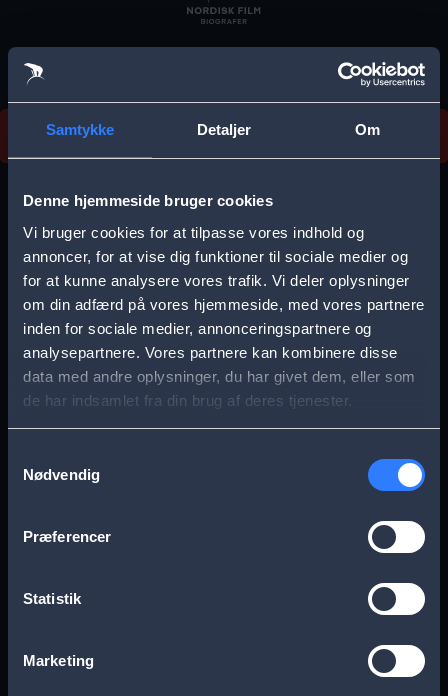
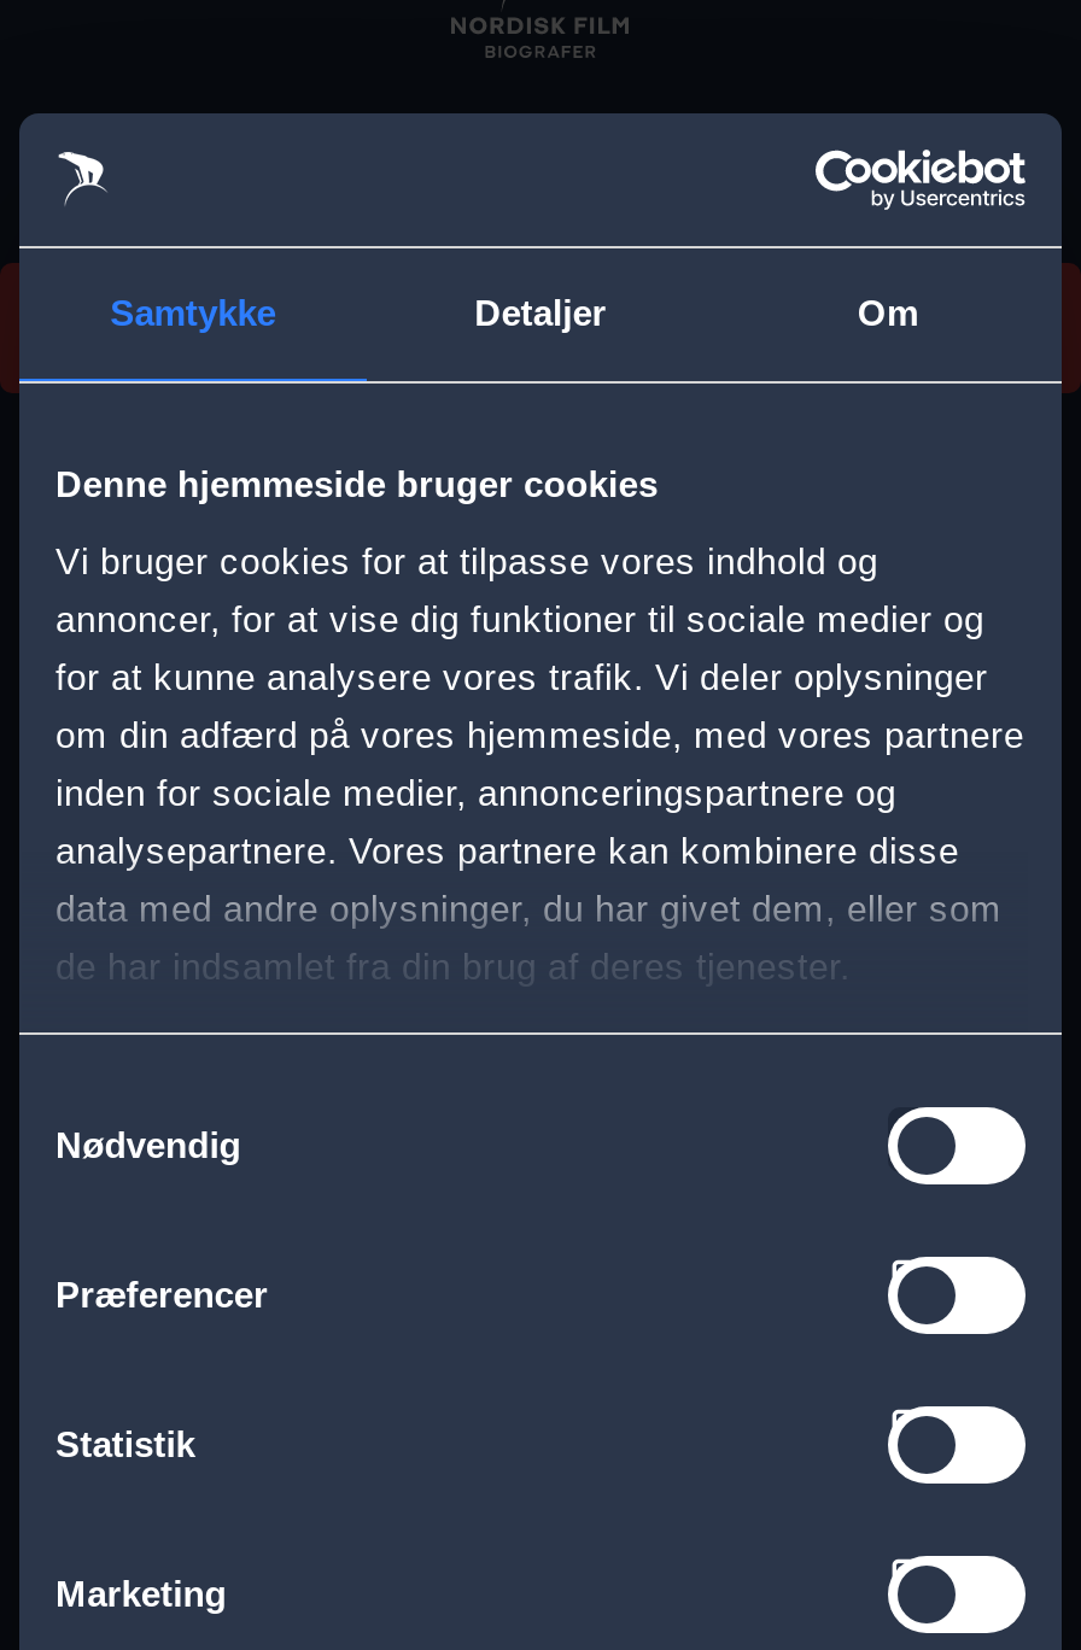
- [image]
+ [image]
